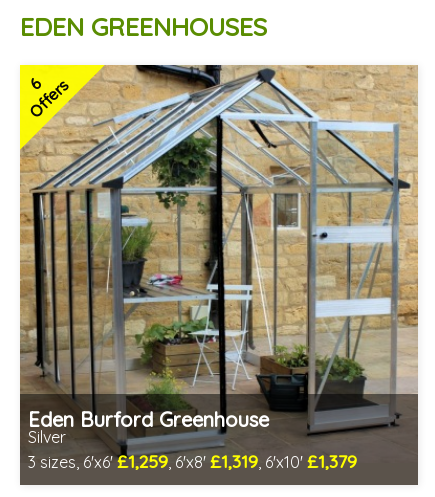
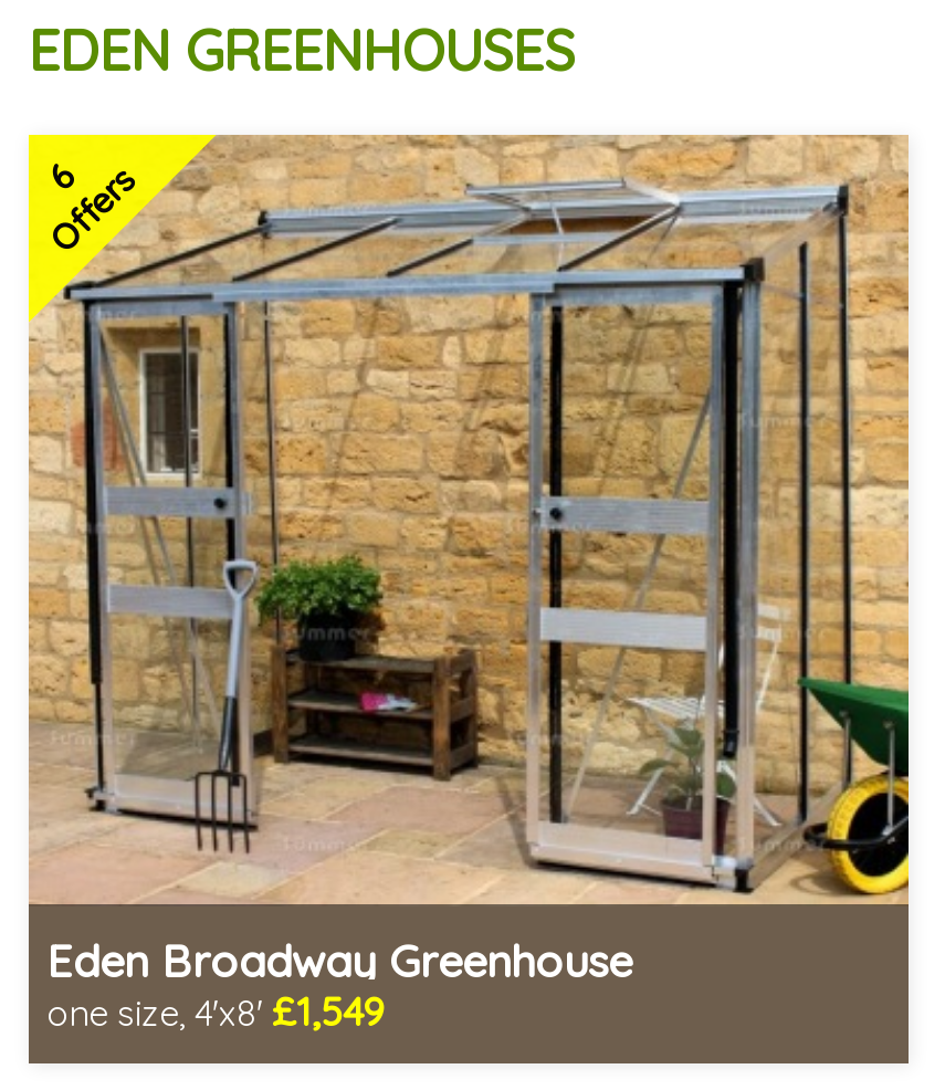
- [image]
- Eden Burford Greenhouse
- Silver
- 3 sizes, 6'x6' £1,259, 6'x8' £1,319, 6'x10' £1,379
+ [image]
+ Eden Broadway Greenhouse
+ one size, 4'x8' £1,549
